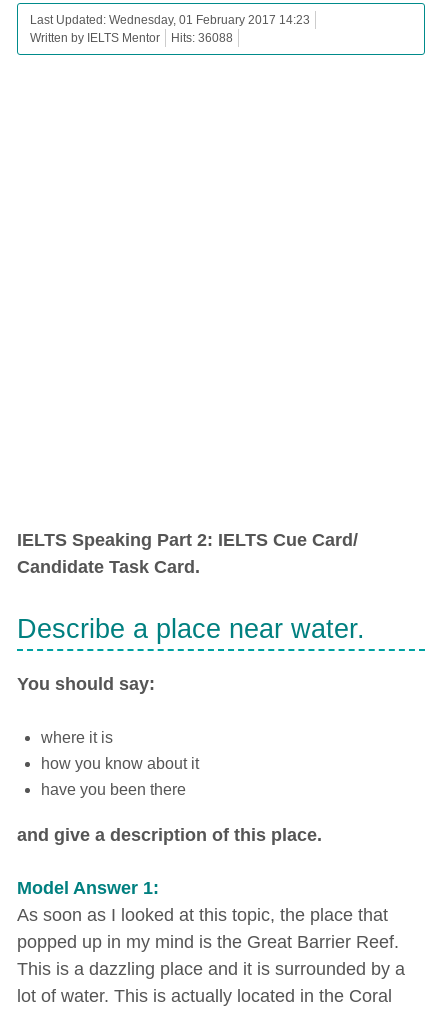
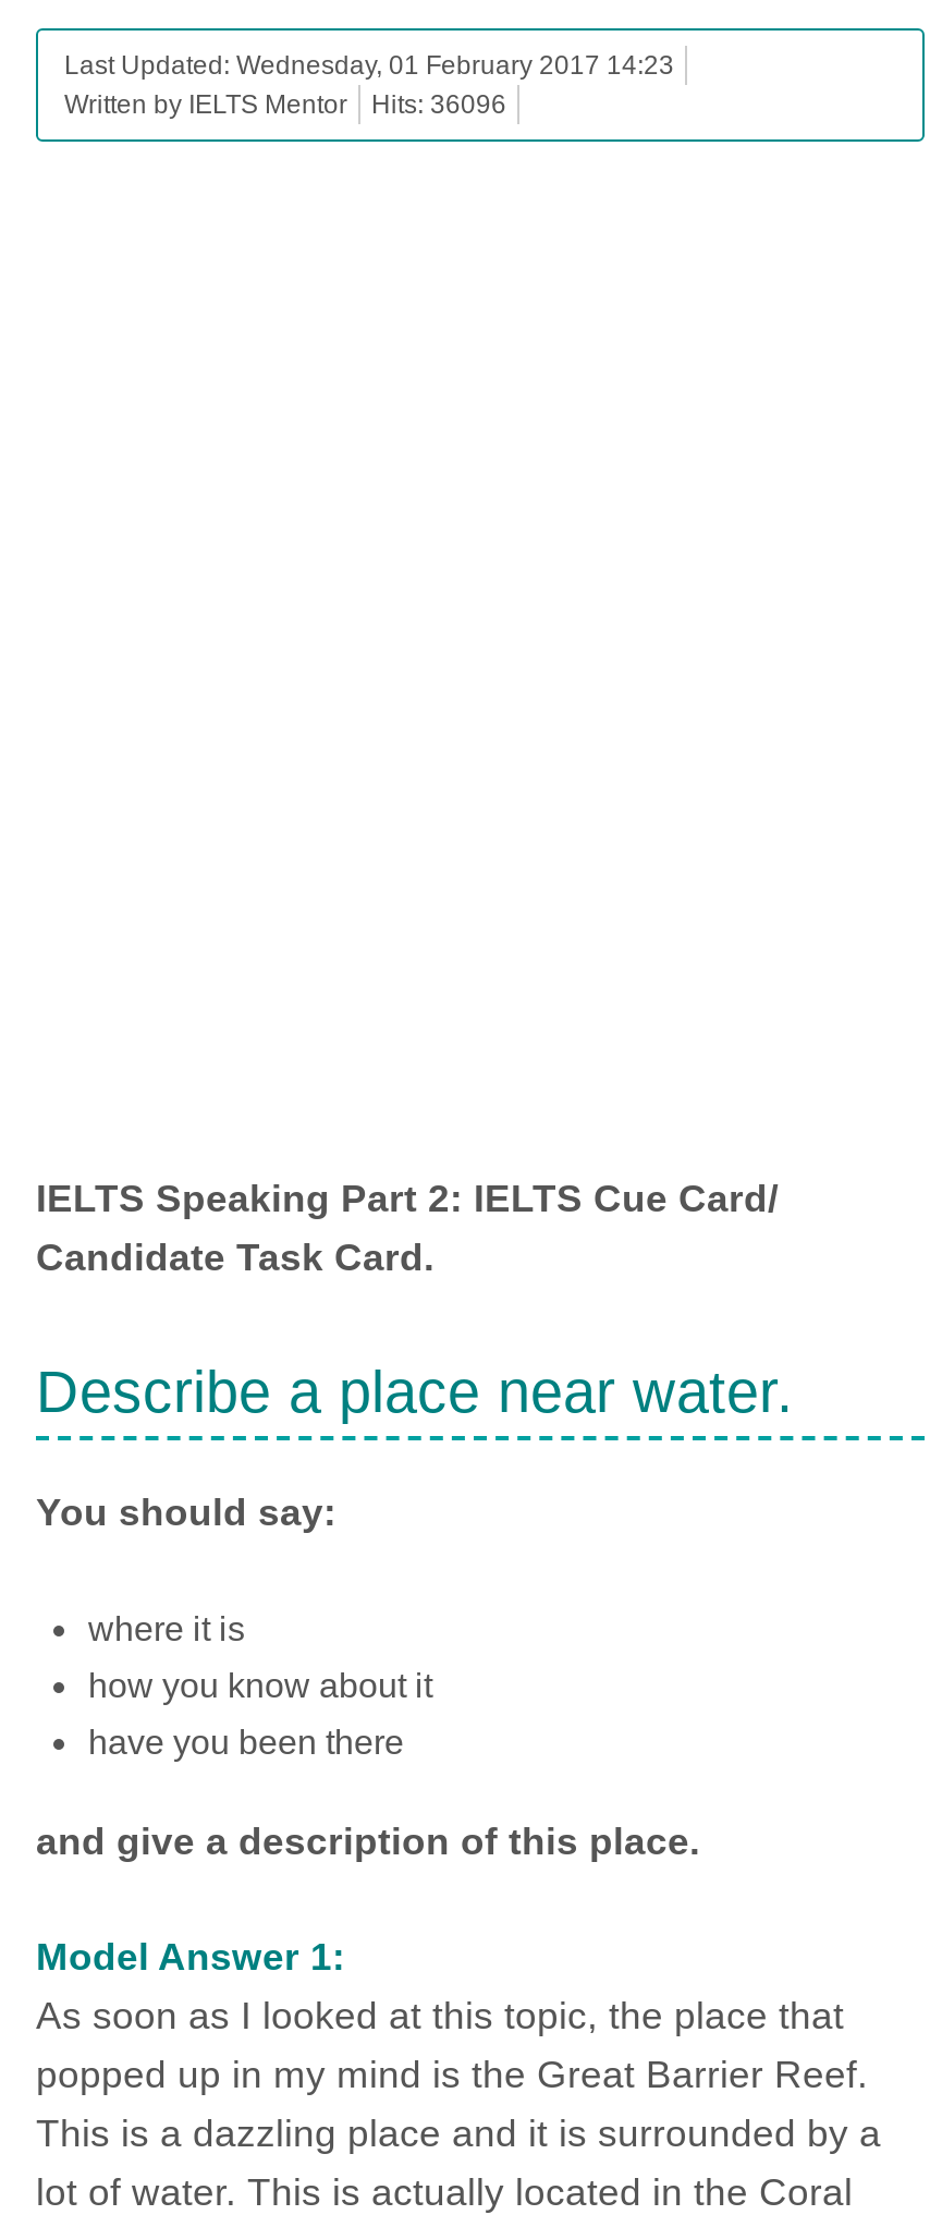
- Written by IELTS Mentor Hits: 36088
+ Written by IELTS Mentor Hits: 36096
